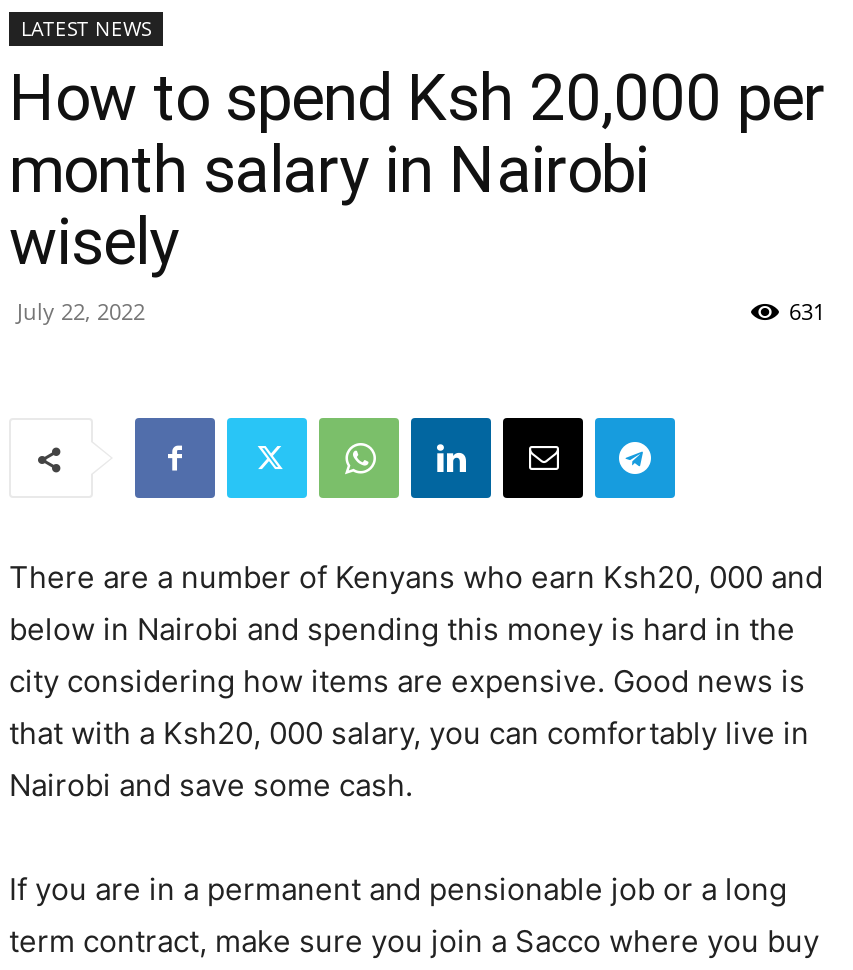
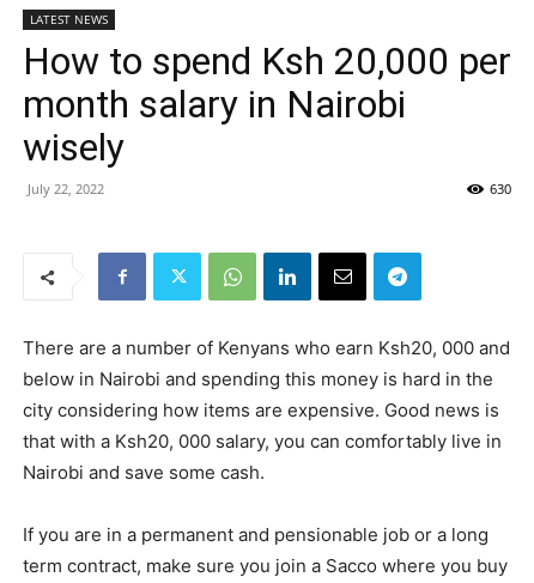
- 631
+ 630
